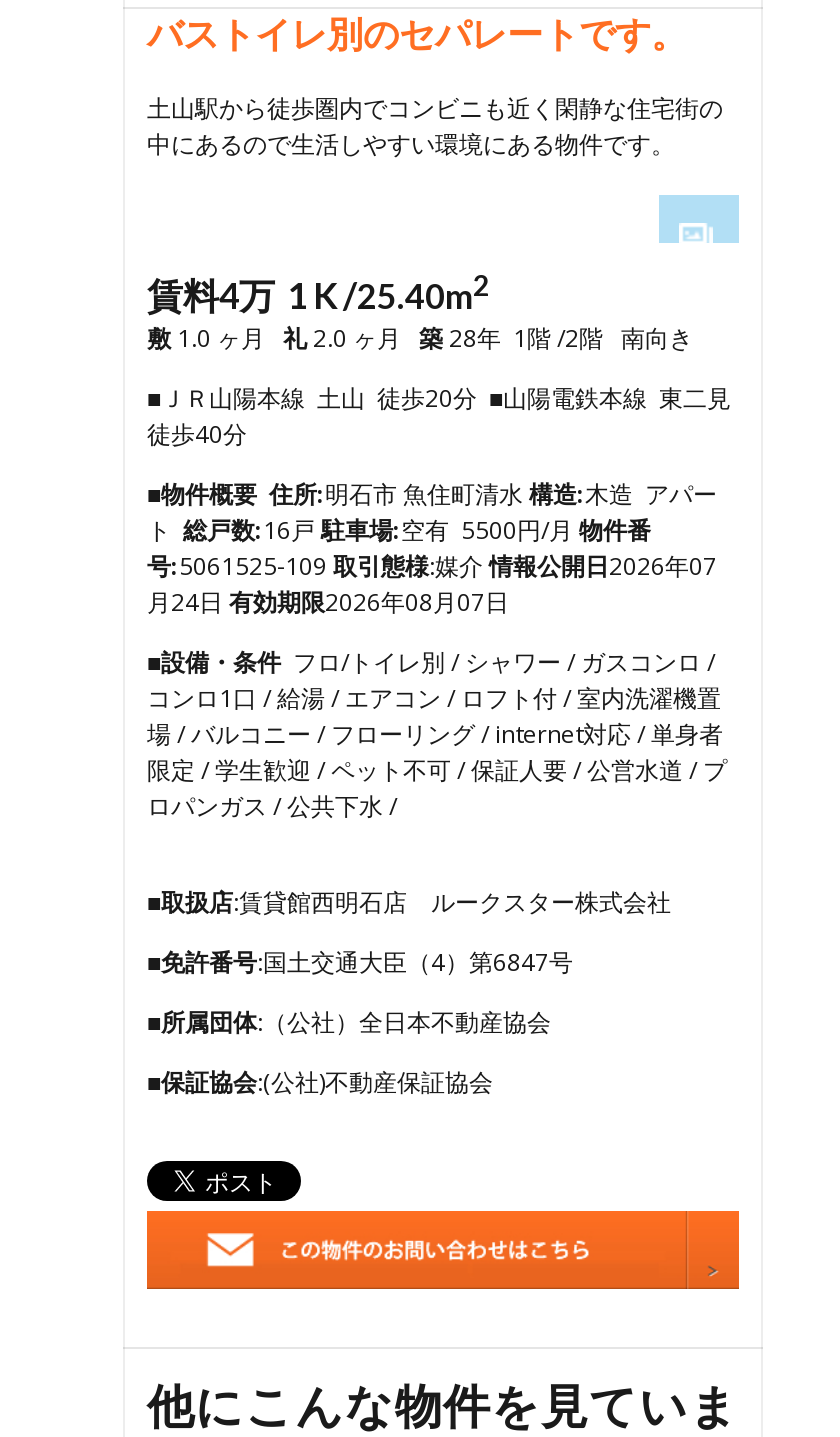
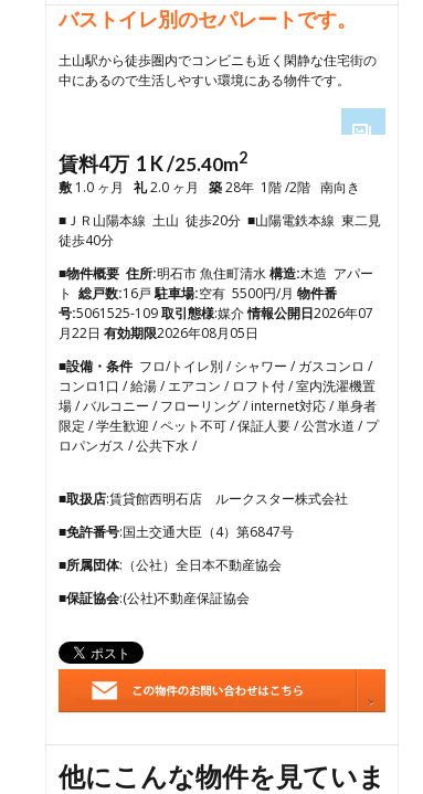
- 月24日有効期限2026年08月07日
+ 月22日有効期限2026年08月05日
